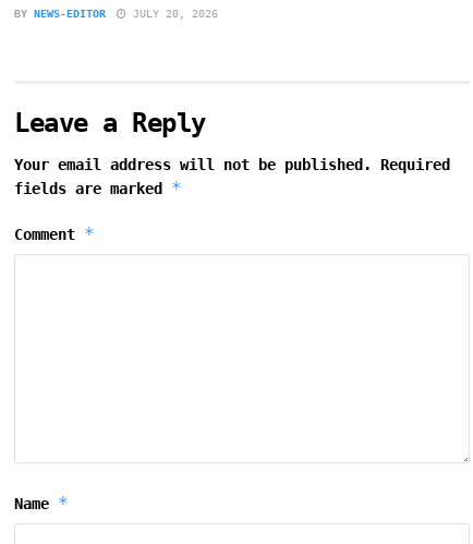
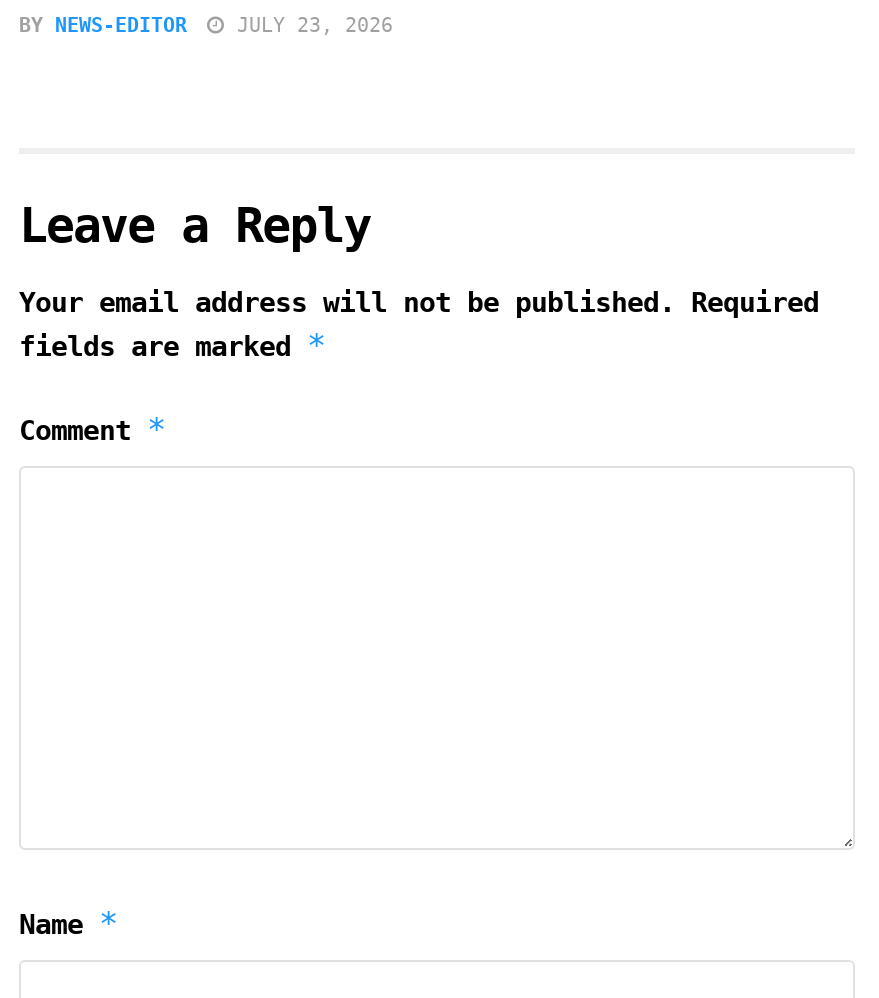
- BY NEWS-EDITOR JULY 20, 2026
+ BY NEWS-EDITOR JULY 23, 2026
